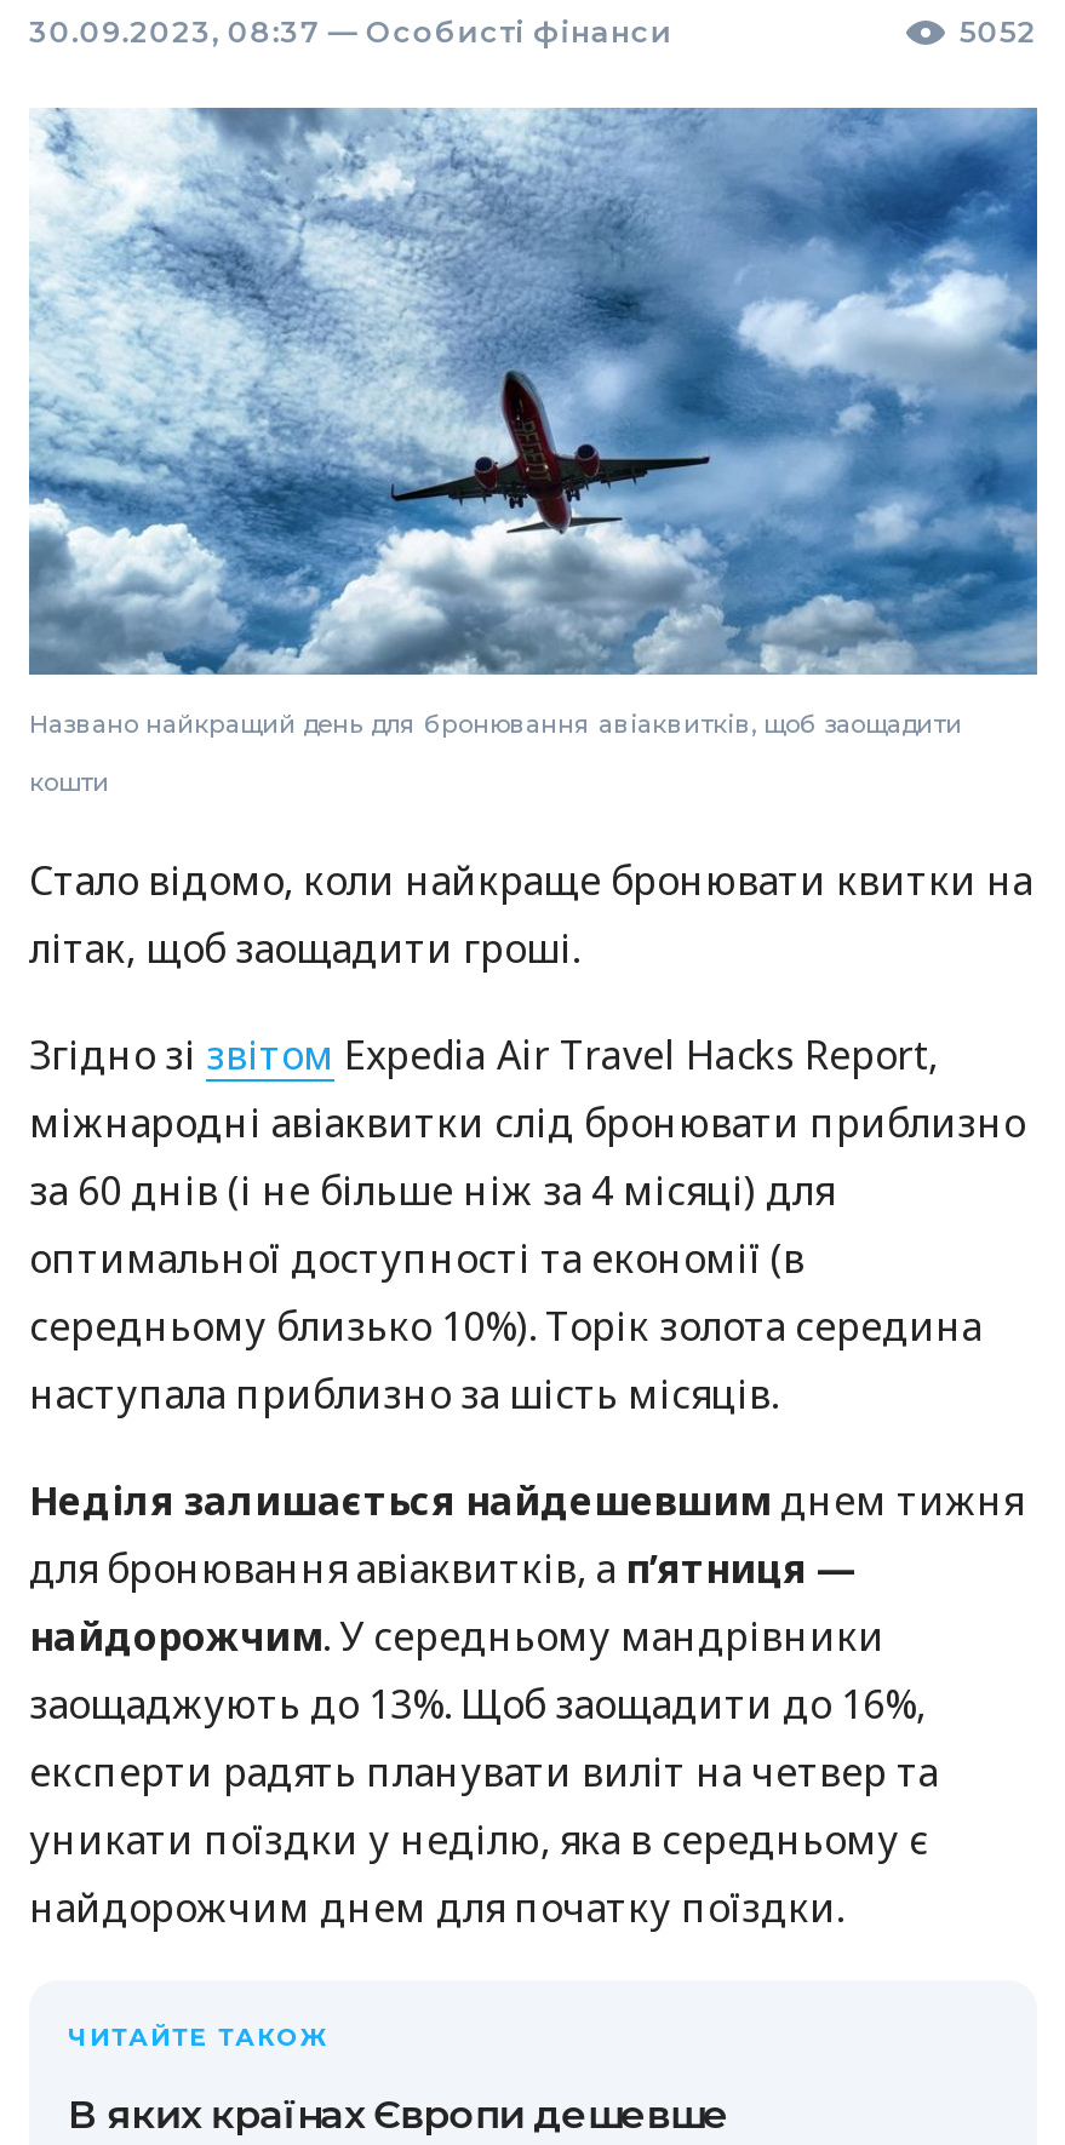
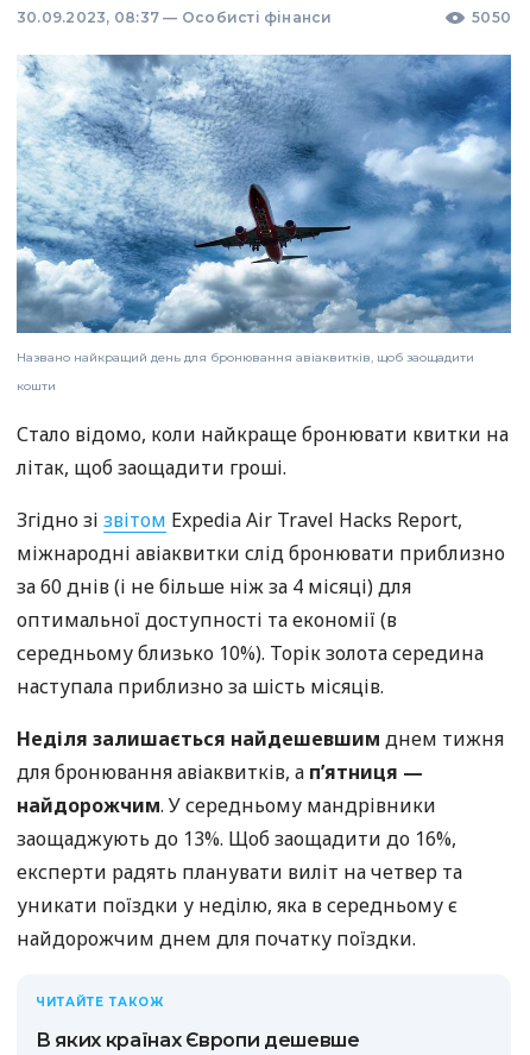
- 5052
+ 5050
